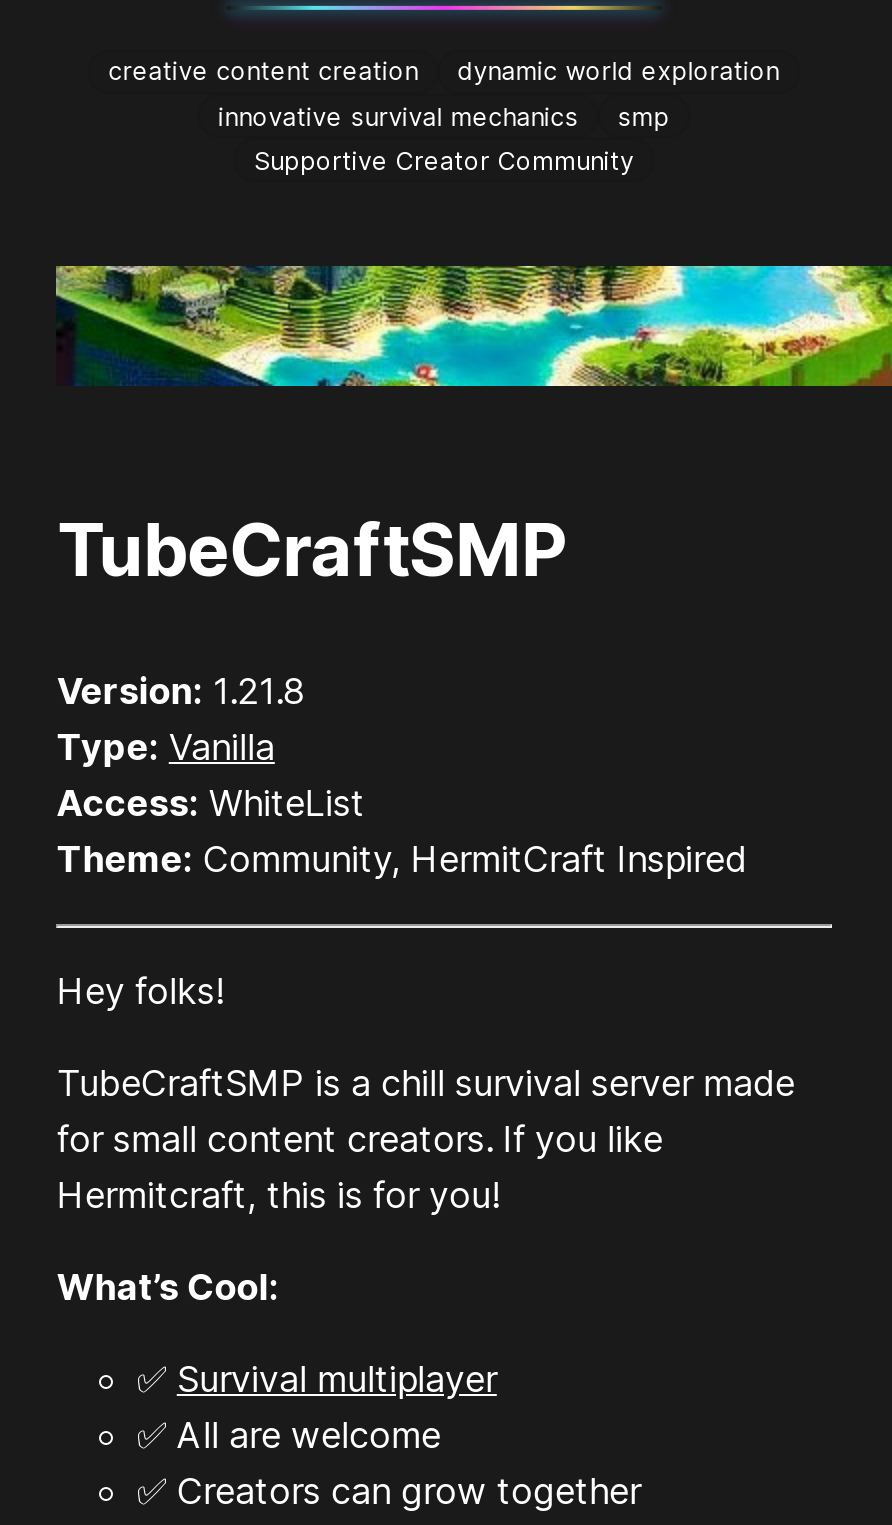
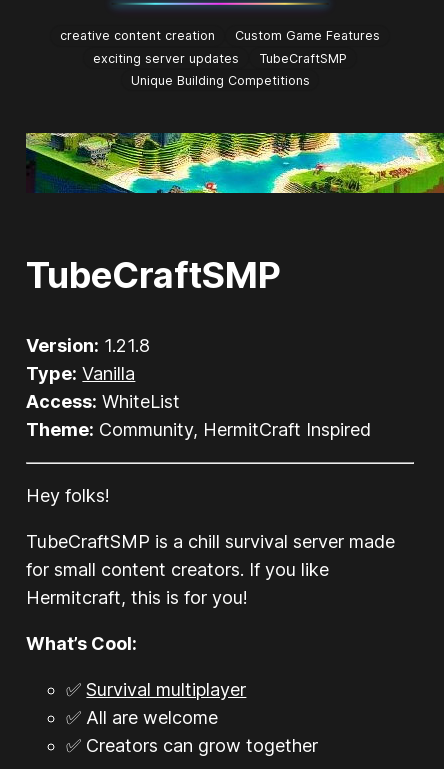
- dynamic world exploration
+ Custom Game Features

- innovative survival mechanics
- smp
+ exciting server updates
+ TubeCraftSMP

- Supportive Creator Community
+ Unique Building Competitions
